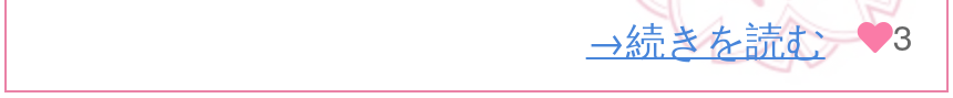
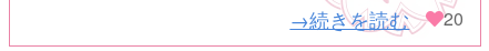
- 3
+ 20
